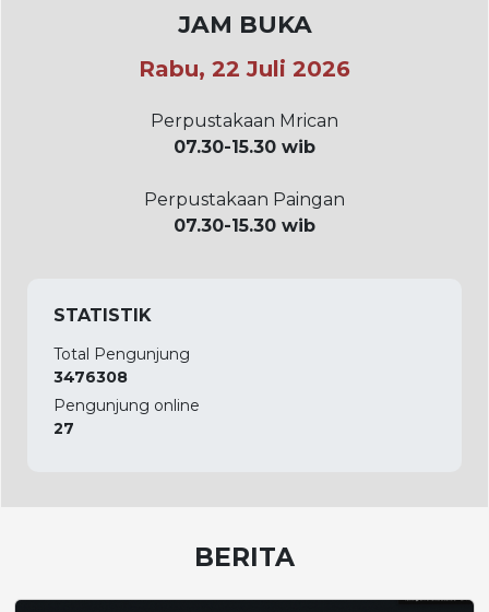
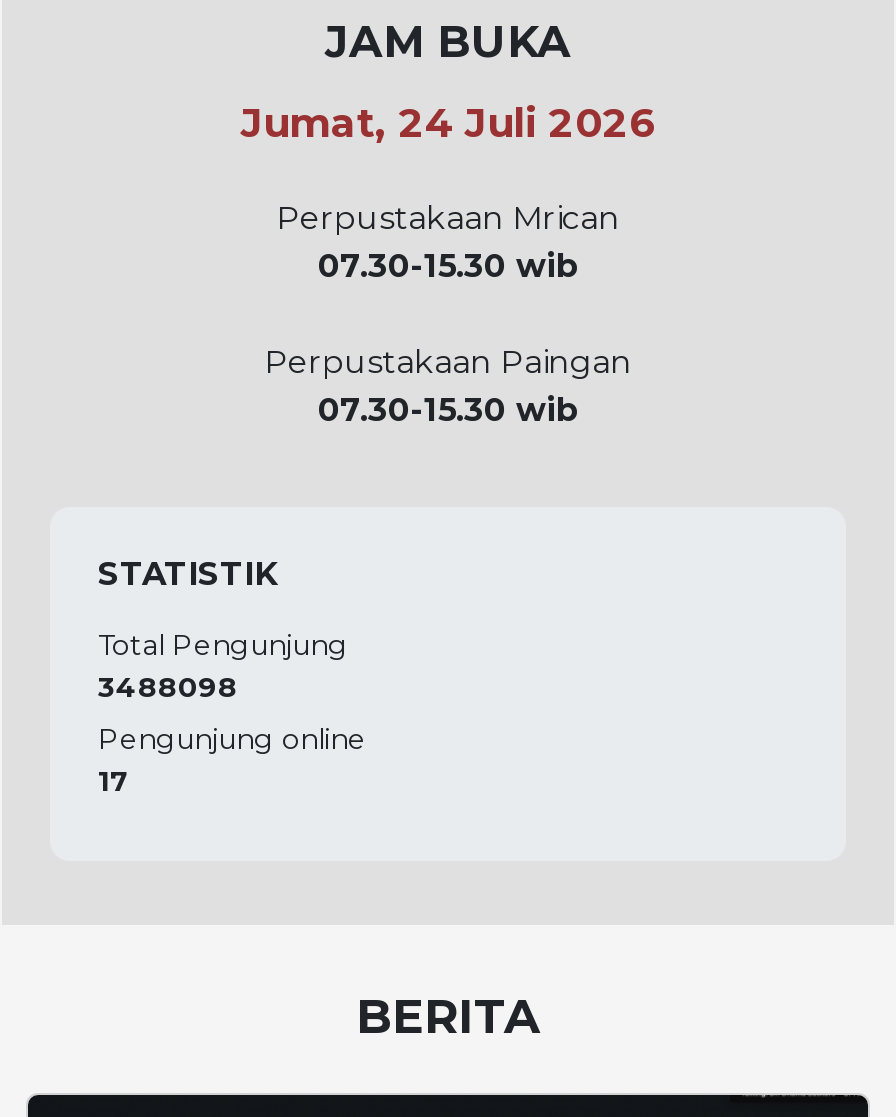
- Rabu, 22 Juli 2026
+ Jumat, 24 Juli 2026

- 3476308
+ 3488098

- 27
+ 17
